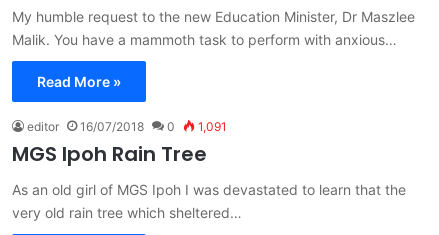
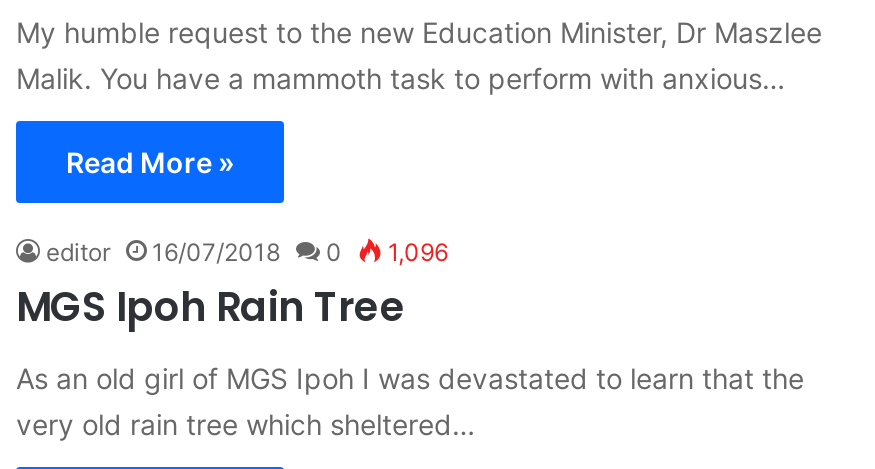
- editor 16/07/2018 0 1,091
+ editor 16/07/2018 0 1,096
